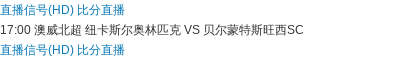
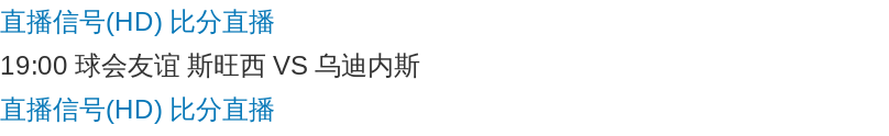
- 17:00 澳威北超纽卡斯尔奥林匹克 VS 贝尔蒙特斯旺西SC
+ 19:00 球会友谊斯旺西 VS 乌迪内斯
